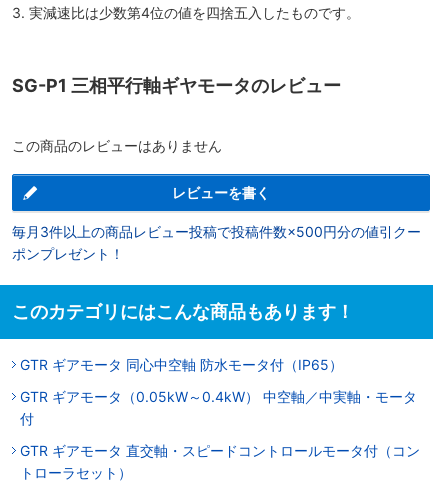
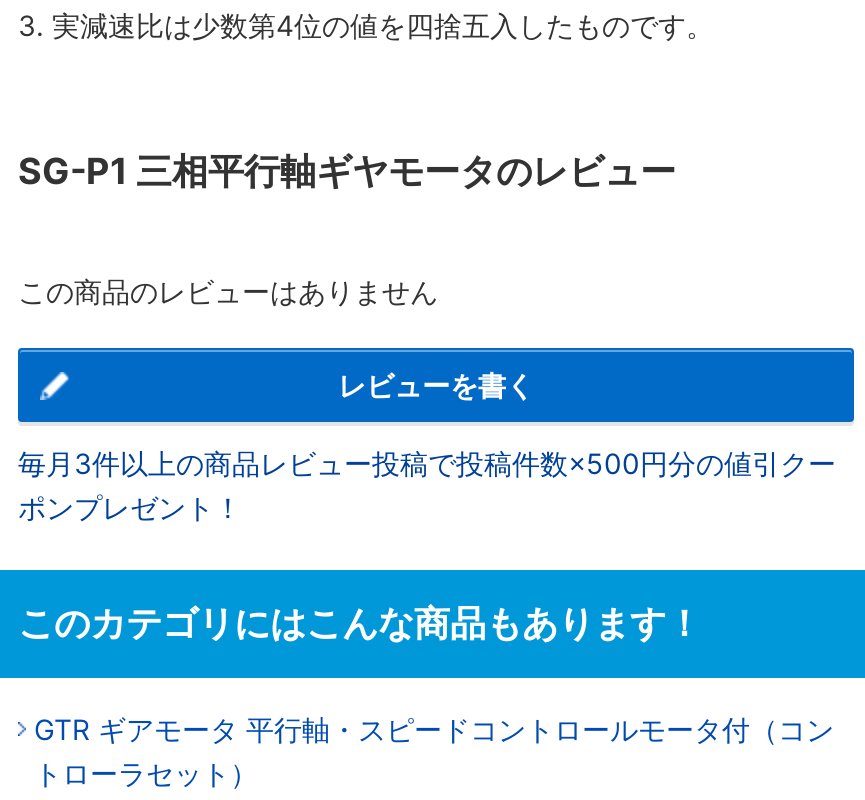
- GTR ギアモータ 同心中空軸 防水モータ付（IP65）
- GTR ギアモータ（0.05kW～0.4kW） 中空軸／中実軸・モータ
- 付
- GTR ギアモータ 直交軸・スピードコントロールモータ付（コン
+ GTR ギアモータ 平行軸・スピードコントロールモータ付（コン
